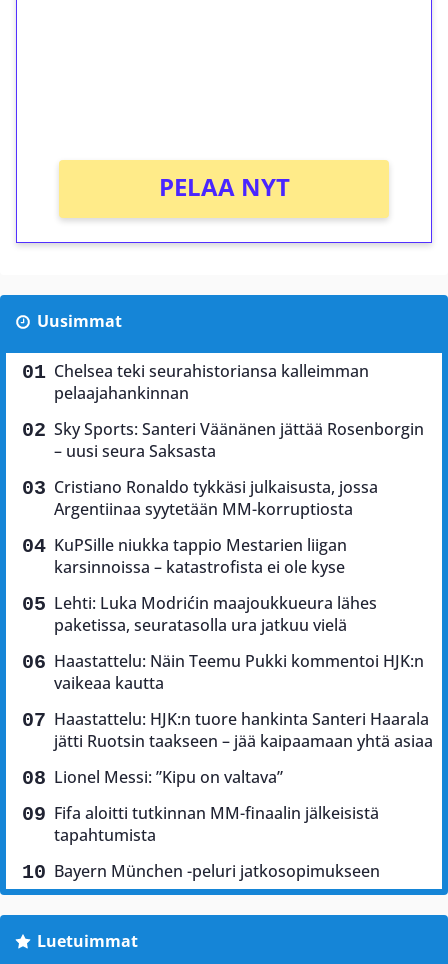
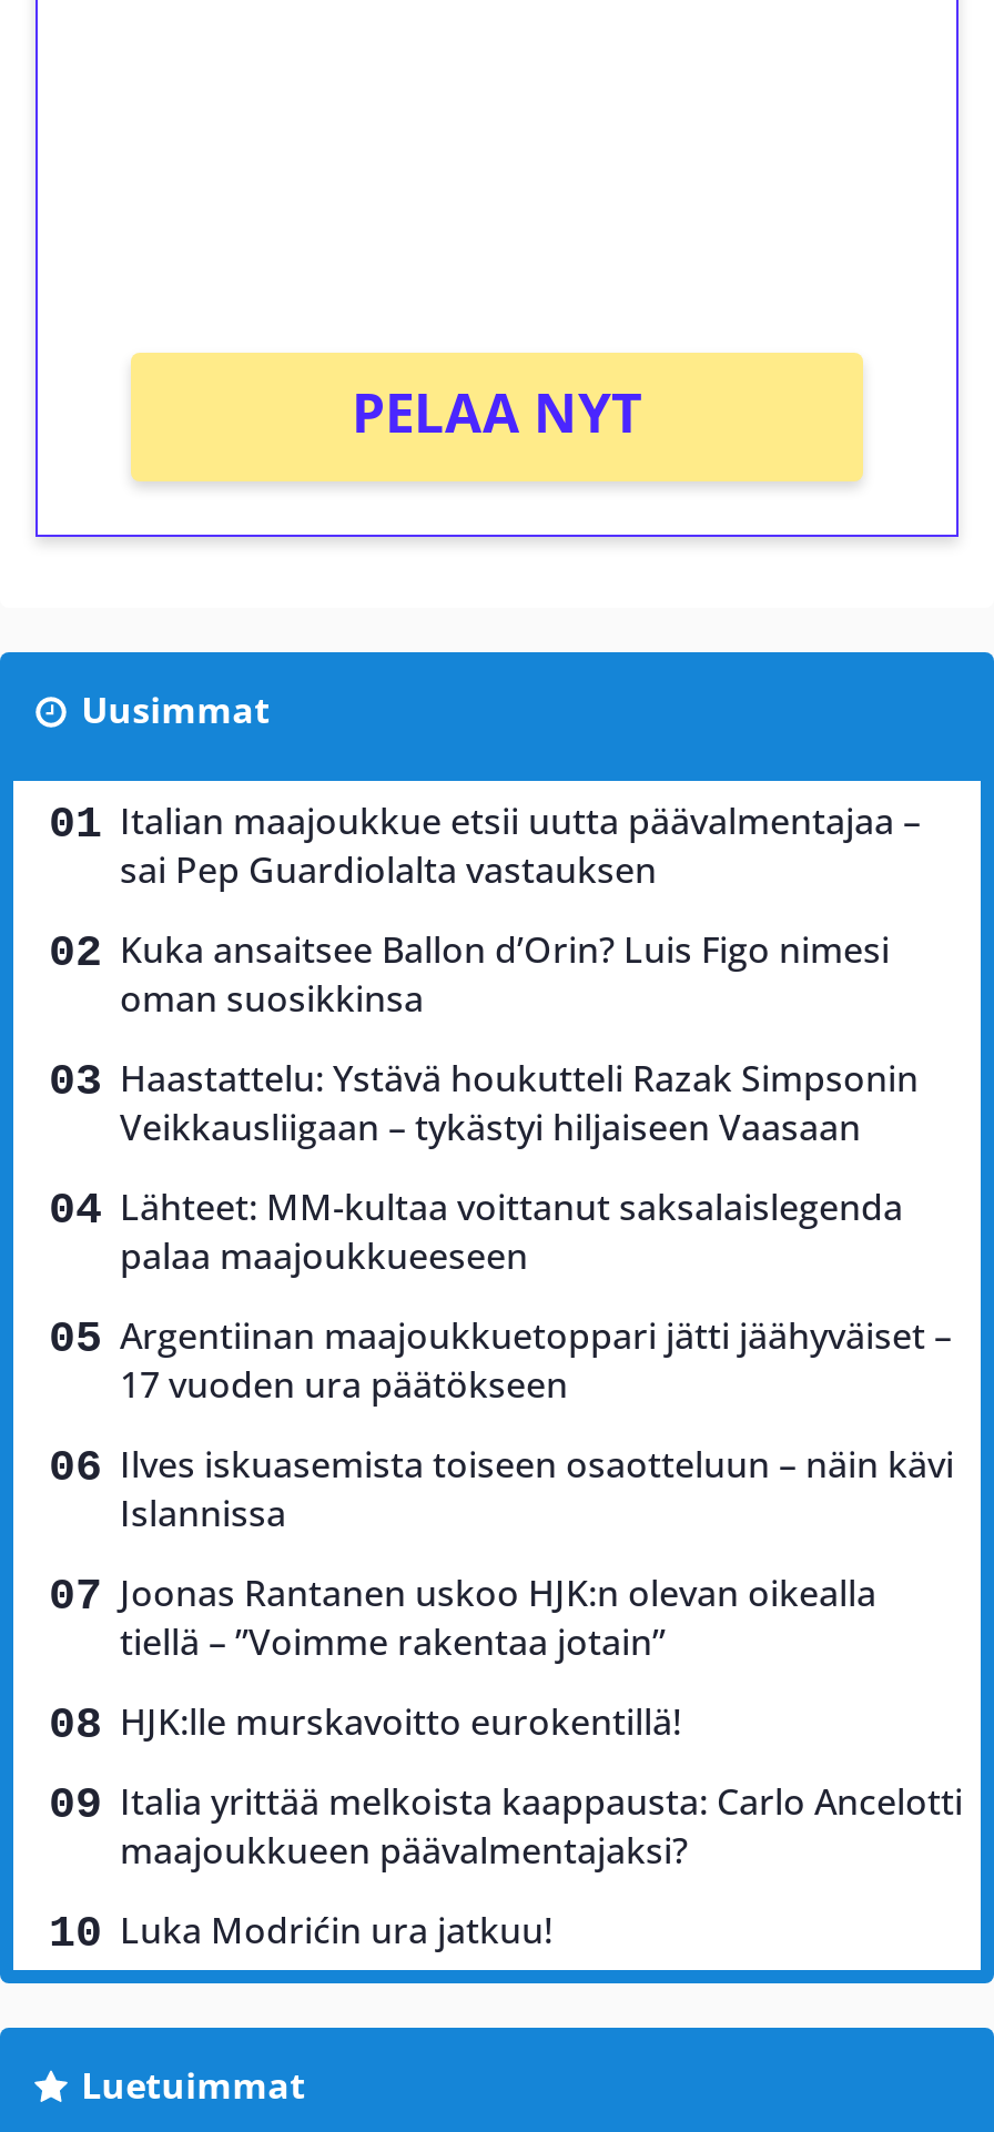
- Chelsea teki seurahistoriansa kalleimman
- pelaajahankinnan
+ Italian maajoukkue etsii uutta päävalmentajaa –
+ sai Pep Guardiolalta vastauksen

- Sky Sports: Santeri Väänänen jättää Rosenborgin
- – uusi seura Saksasta
+ Kuka ansaitsee Ballon d’Orin? Luis Figo nimesi
+ oman suosikkinsa

- Cristiano Ronaldo tykkäsi julkaisusta, jossa
- Argentiinaa syytetään MM-korruptiosta
+ Haastattelu: Ystävä houkutteli Razak Simpsonin
+ Veikkausliigaan – tykästyi hiljaiseen Vaasaan

- KuPSille niukka tappio Mestarien liigan
- karsinnoissa – katastrofista ei ole kyse
+ Lähteet: MM-kultaa voittanut saksalaislegenda
+ palaa maajoukkueeseen

- Lehti: Luka Modrićin maajoukkueura lähes
- paketissa, seuratasolla ura jatkuu vielä
+ Argentiinan maajoukkuetoppari jätti jäähyväiset –
+ 17 vuoden ura päätökseen

- Haastattelu: Näin Teemu Pukki kommentoi HJK:n
- vaikeaa kautta
+ Ilves iskuasemista toiseen osaotteluun – näin kävi
+ Islannissa

- Haastattelu: HJK:n tuore hankinta Santeri Haarala
- jätti Ruotsin taakseen – jää kaipaamaan yhtä asiaa
+ Joonas Rantanen uskoo HJK:n olevan oikealla
+ tiellä – ”Voimme rakentaa jotain”

- Lionel Messi: ”Kipu on valtava”
+ HJK:lle murskavoitto eurokentillä!

- Fifa aloitti tutkinnan MM-finaalin jälkeisistä
- tapahtumista
+ Italia yrittää melkoista kaappausta: Carlo Ancelotti
+ maajoukkueen päävalmentajaksi?

- Bayern München -peluri jatkosopimukseen
+ Luka Modrićin ura jatkuu!
